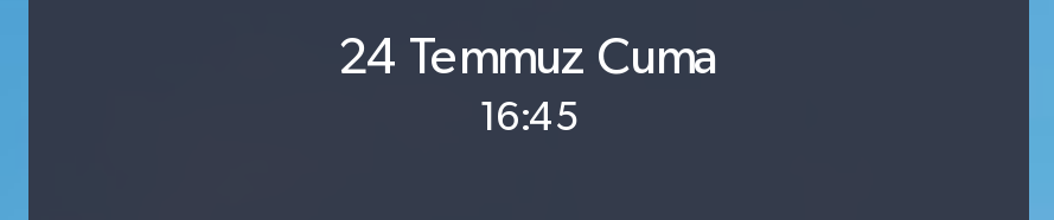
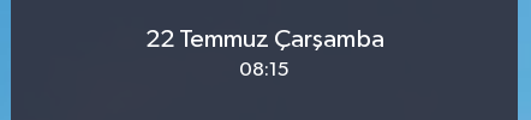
- 24 Temmuz Cuma
- 16:45
+ 22 Temmuz Çarşamba
+ 08:15
